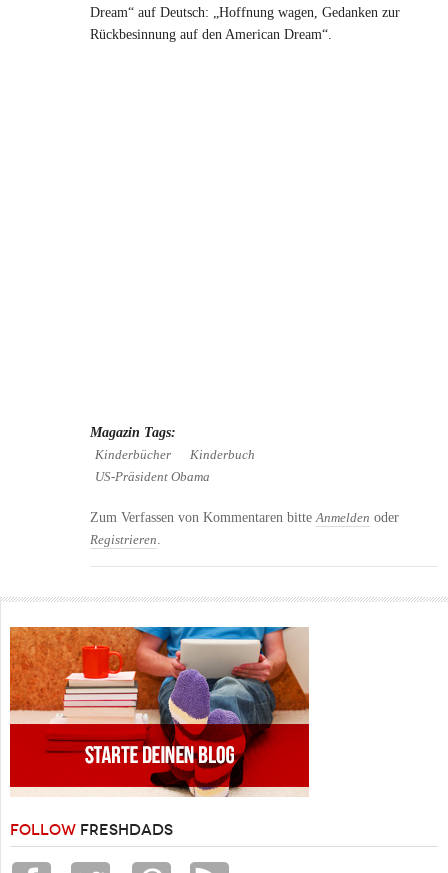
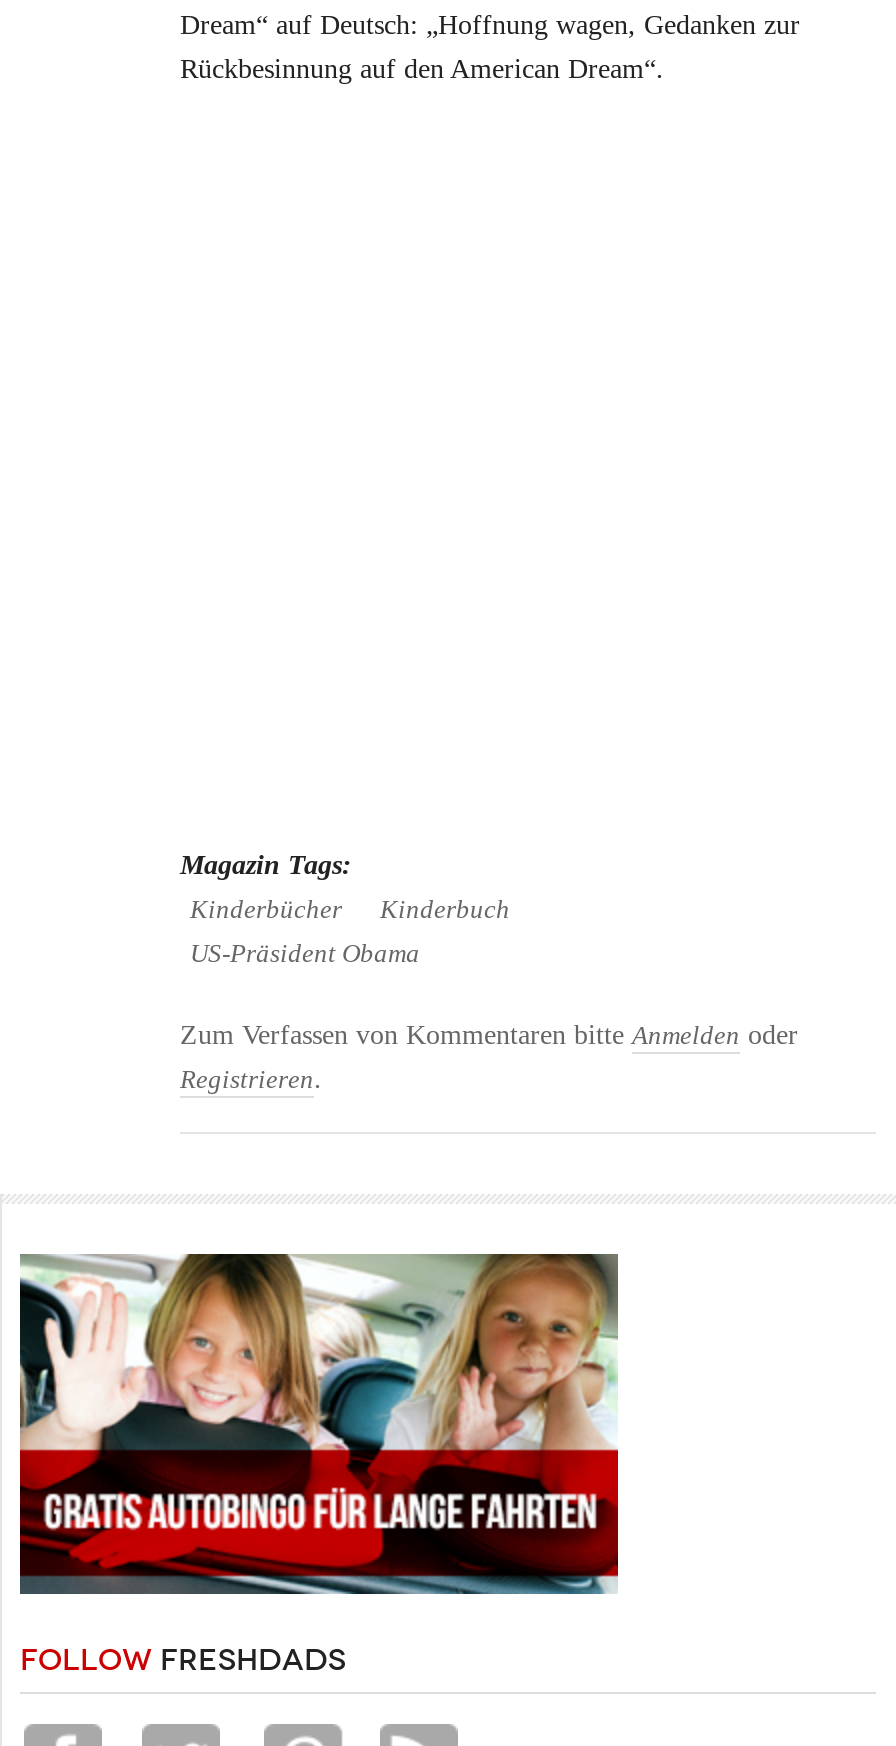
- [image]
+ [image]
